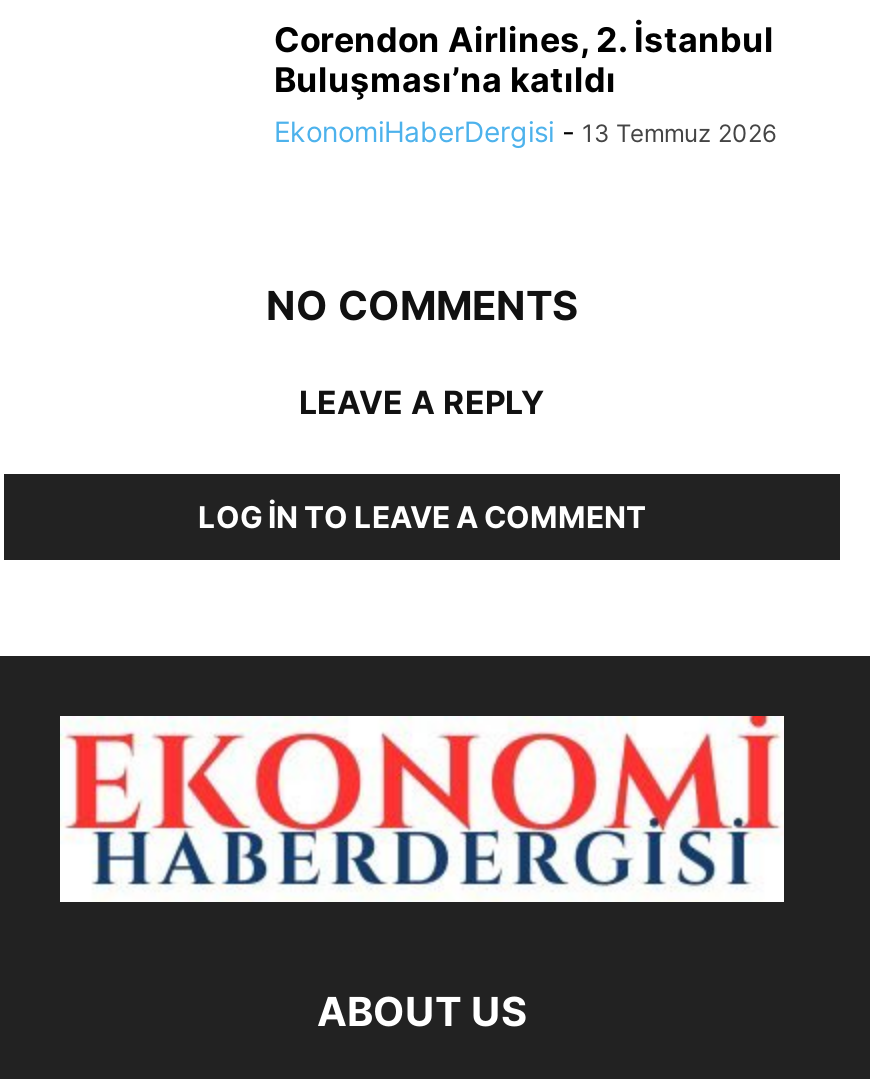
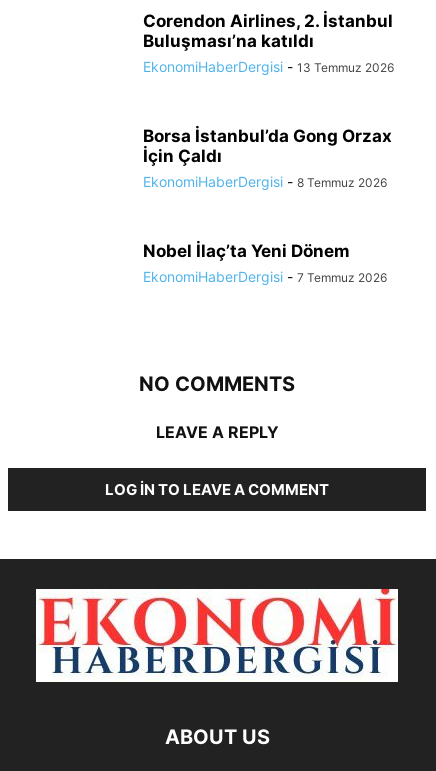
+ Borsa İstanbul’da Gong Orzax
+ İçin Çaldı
+ EkonomiHaberDergisi - 8 Temmuz 2026

+ Nobel İlaç’ta Yeni Dönem
+ EkonomiHaberDergisi - 7 Temmuz 2026
